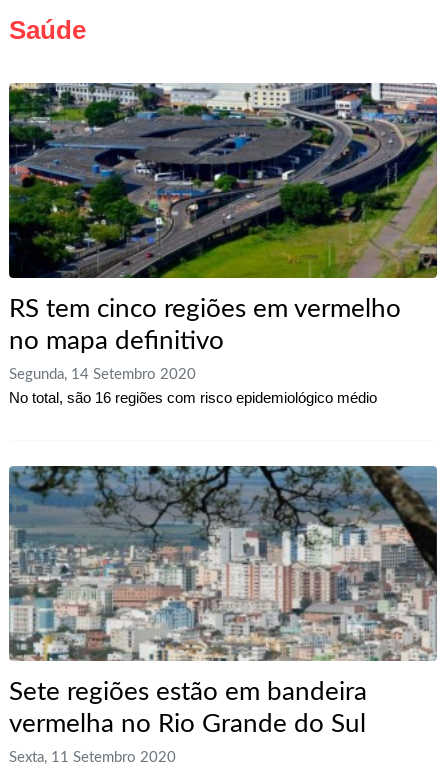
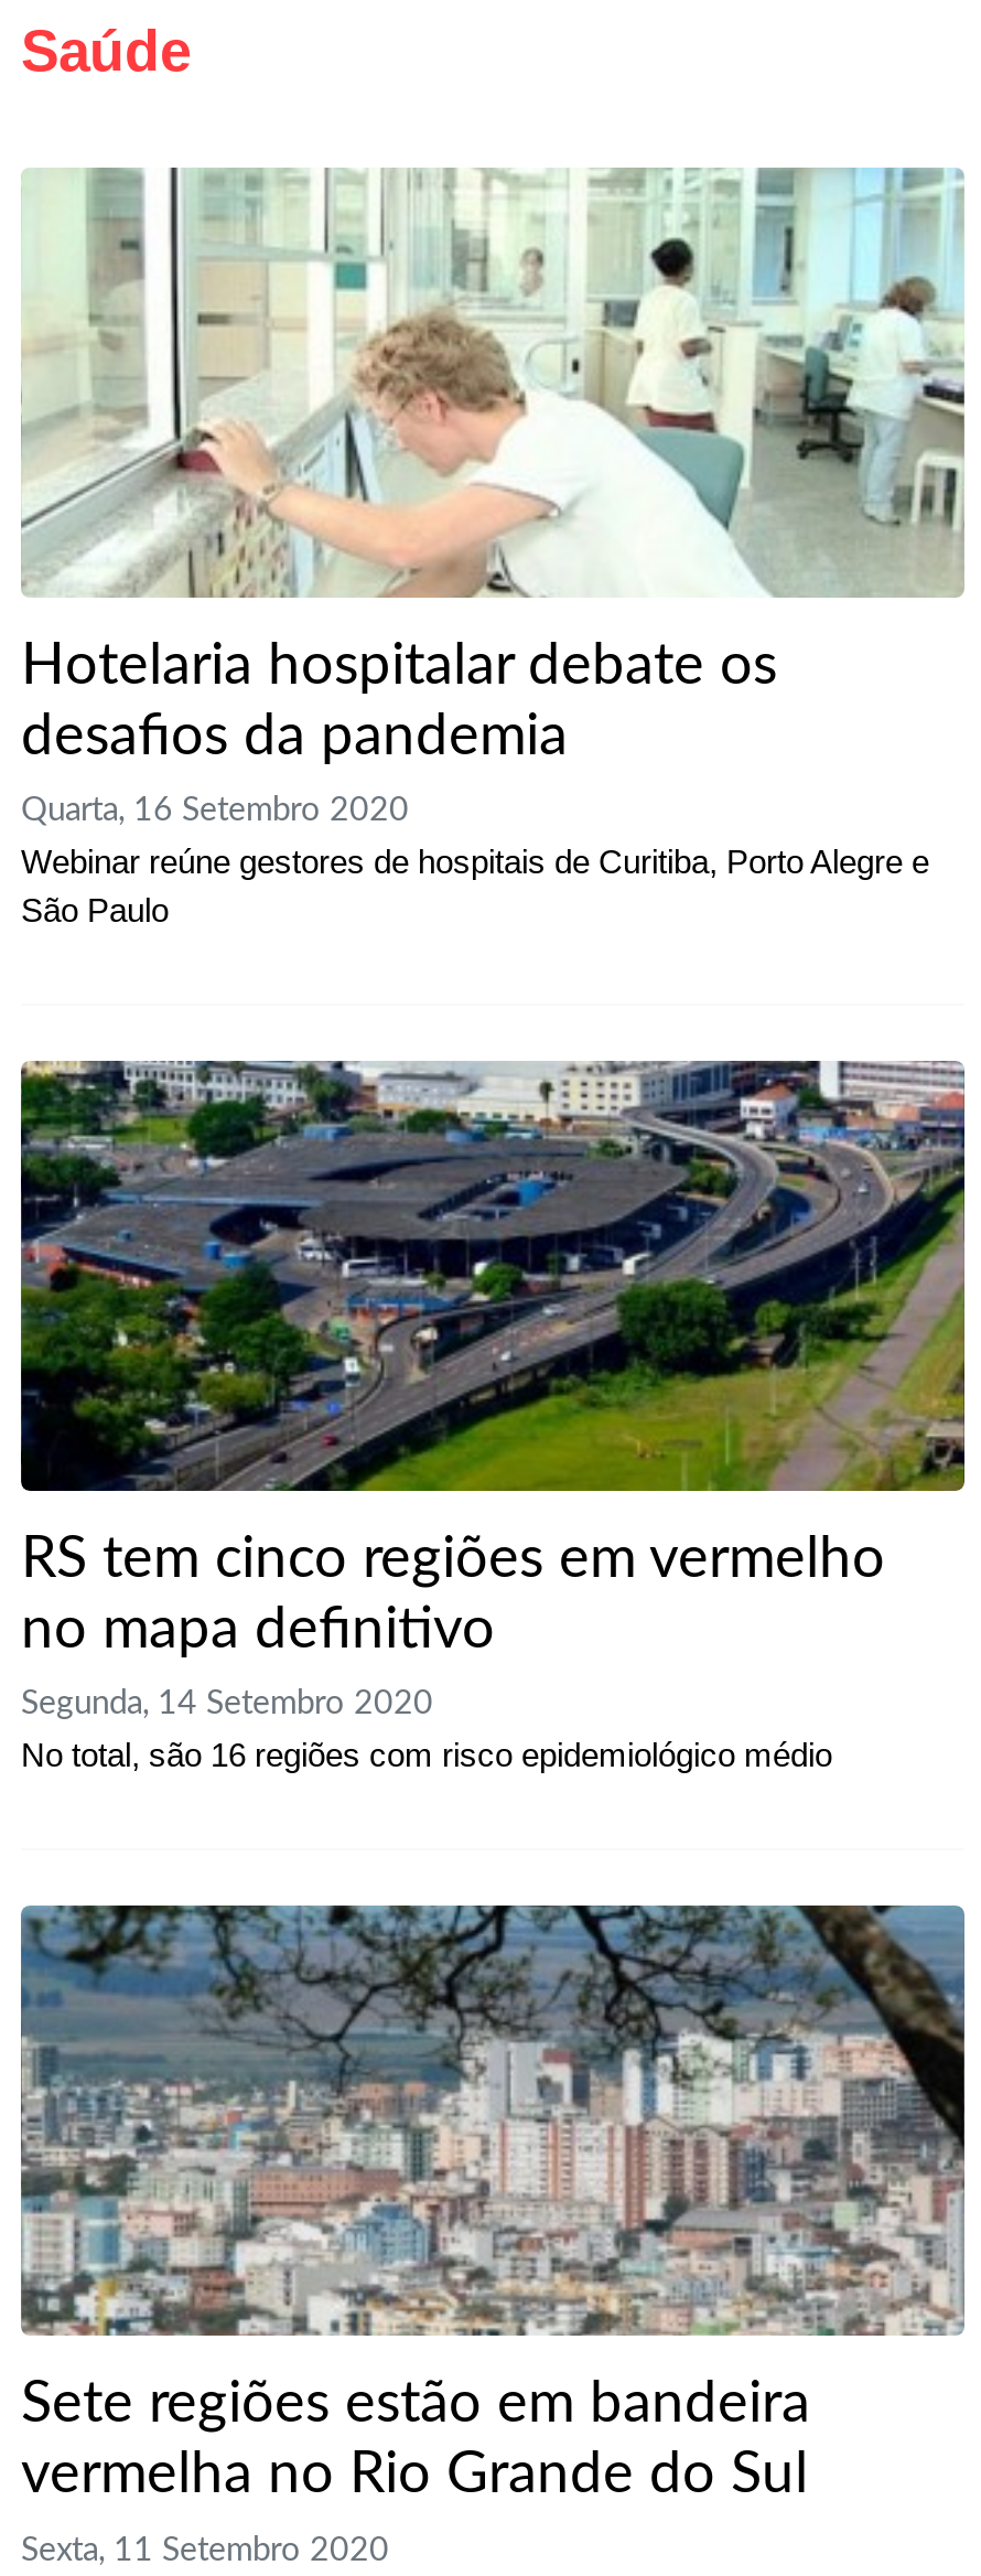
+ [image]
+ Hotelaria hospitalar debate os
+ desafios da pandemia
+ Quarta, 16 Setembro 2020
+ Webinar reúne gestores de hospitais de Curitiba, Porto Alegre e
+ São Paulo
